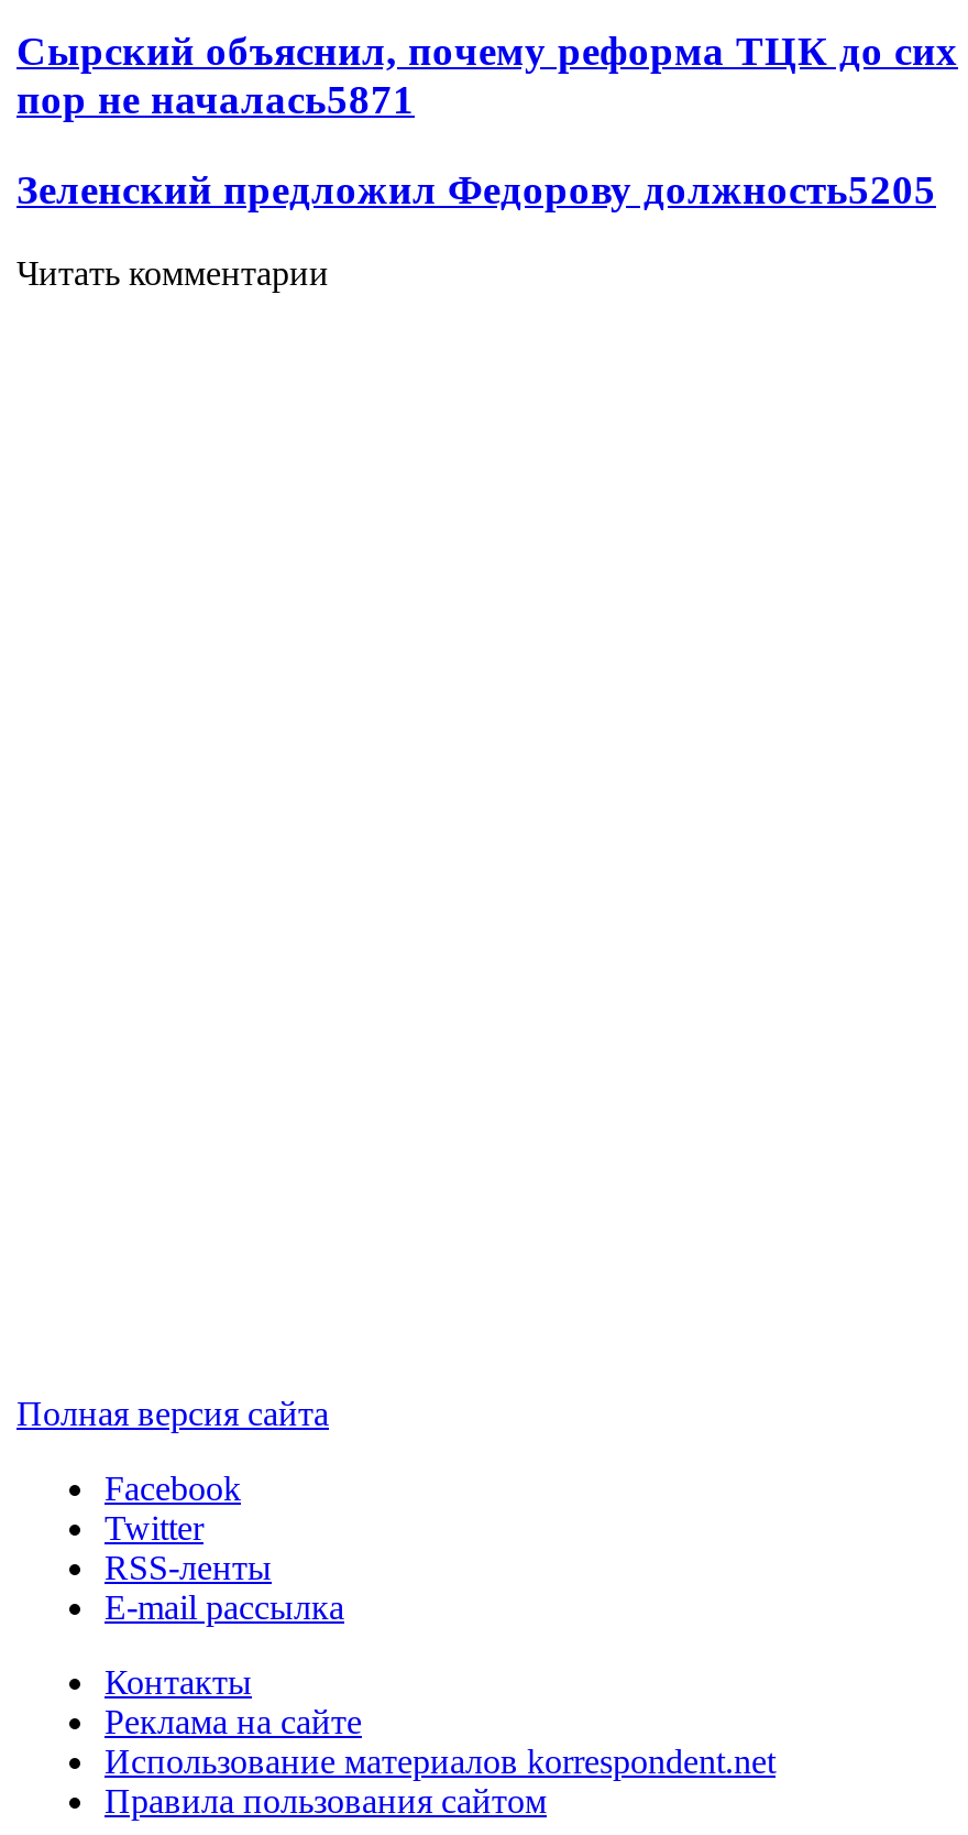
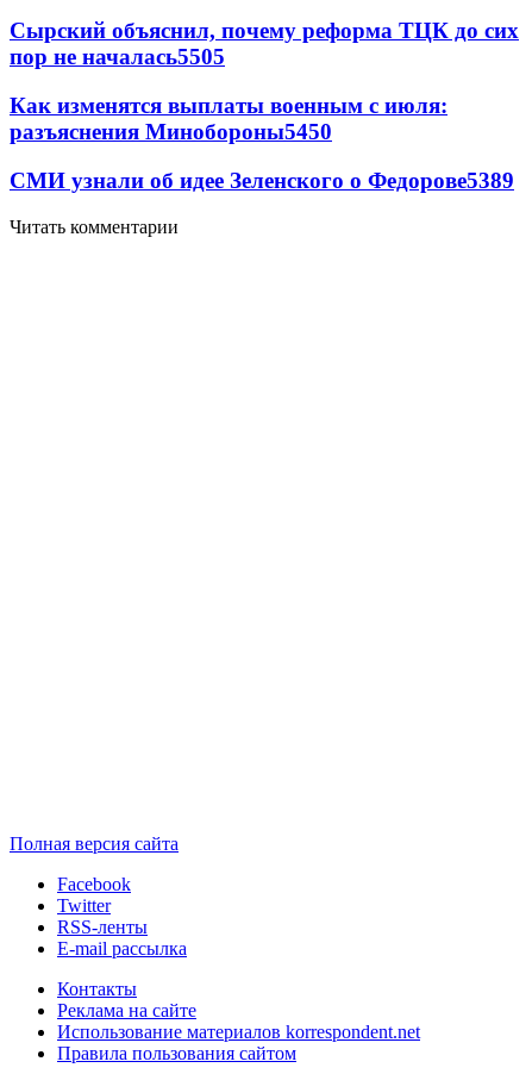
- пор не началась5871
- Зеленский предложил Федорову должность5205
+ пор не началась5505
+ Как изменятся выплаты военным с июля:
+ разъяснения Минобороны5450
+ СМИ узнали об идее Зеленского о Федорове5389
